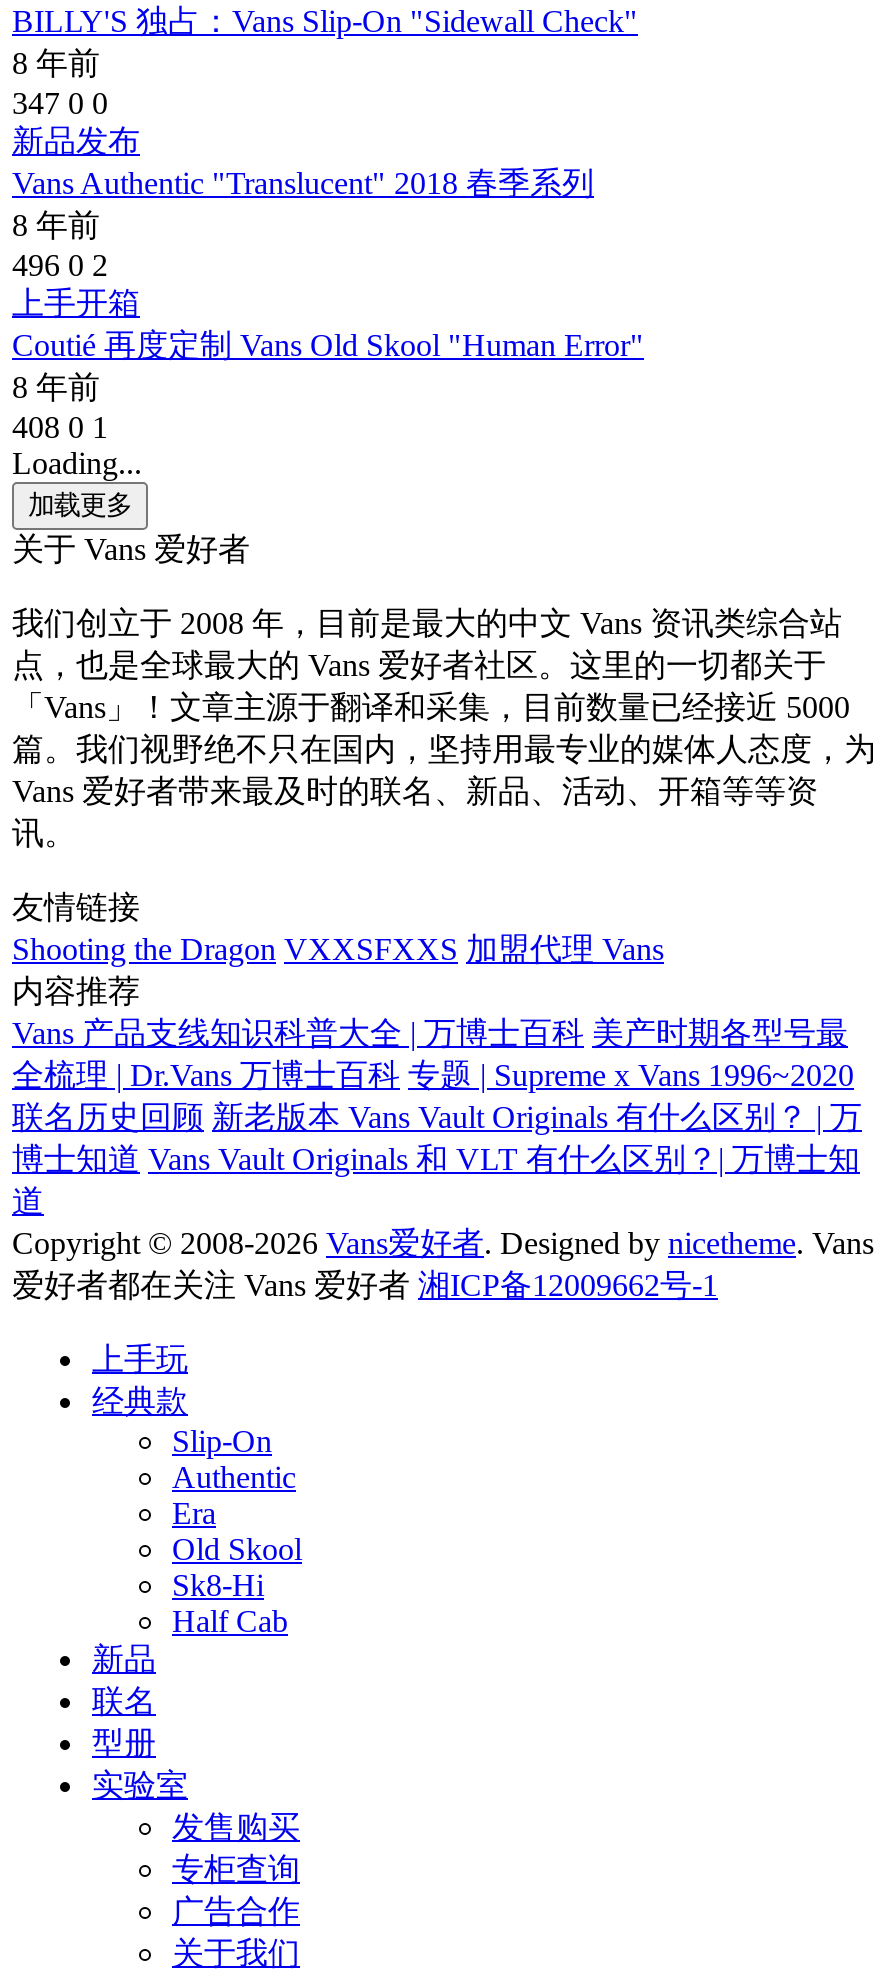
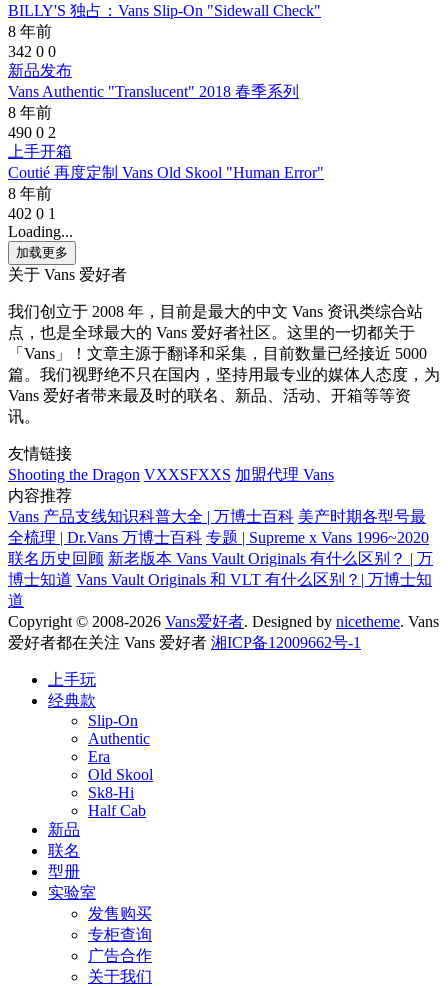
- 347 0 0
+ 342 0 0

- 496 0 2
+ 490 0 2

- 408 0 1
+ 402 0 1
